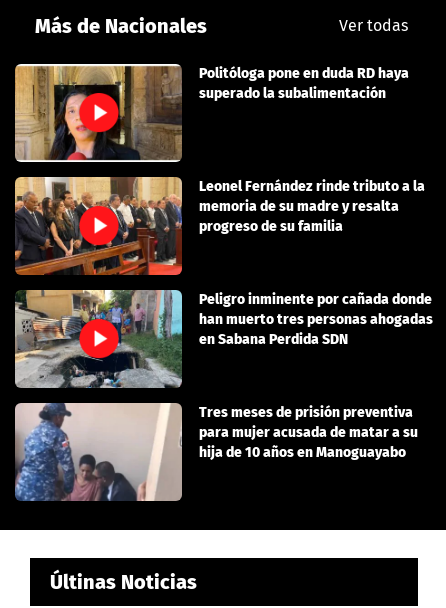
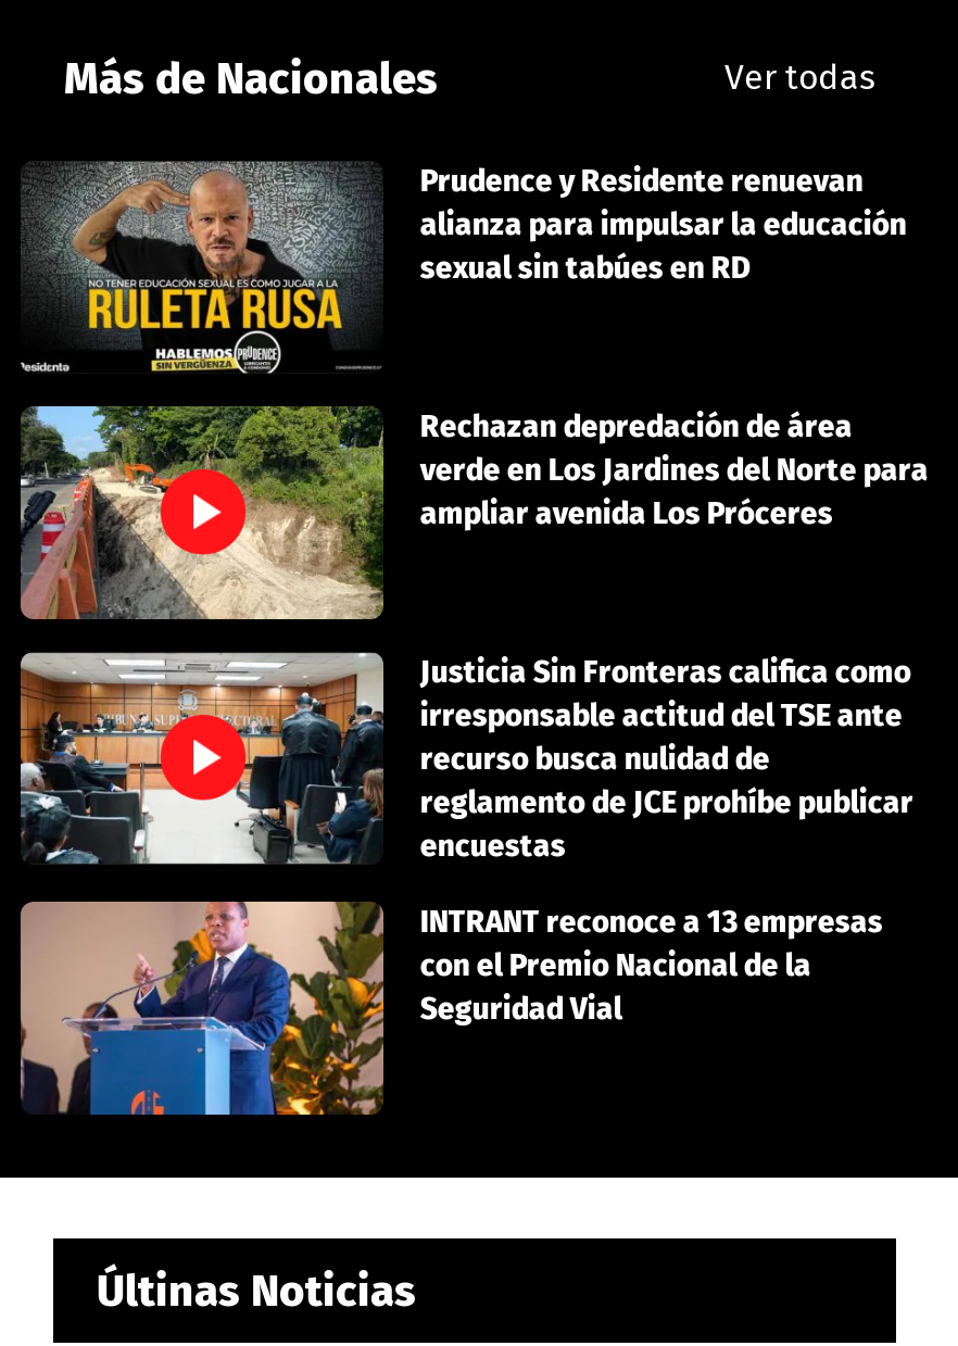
- [image]
- Politóloga pone en duda RD haya
- superado la subalimentación
+ [image]
+ Prudence y Residente renuevan
+ alianza para impulsar la educación
+ sexual sin tabúes en RD

- [image]
- Leonel Fernández rinde tributo a la
- memoria de su madre y resalta
- progreso de su familia
+ [image]
+ Rechazan depredación de área
+ verde en Los Jardines del Norte para
+ ampliar avenida Los Próceres

- [image]
- Peligro inminente por cañada donde
- han muerto tres personas ahogadas
- en Sabana Perdida SDN
+ [image]
+ Justicia Sin Fronteras califica como
+ irresponsable actitud del TSE ante
+ recurso busca nulidad de
+ reglamento de JCE prohíbe publicar
+ encuestas

- [image]
- Tres meses de prisión preventiva
- para mujer acusada de matar a su
- hija de 10 años en Manoguayabo
+ [image]
+ INTRANT reconoce a 13 empresas
+ con el Premio Nacional de la
+ Seguridad Vial
